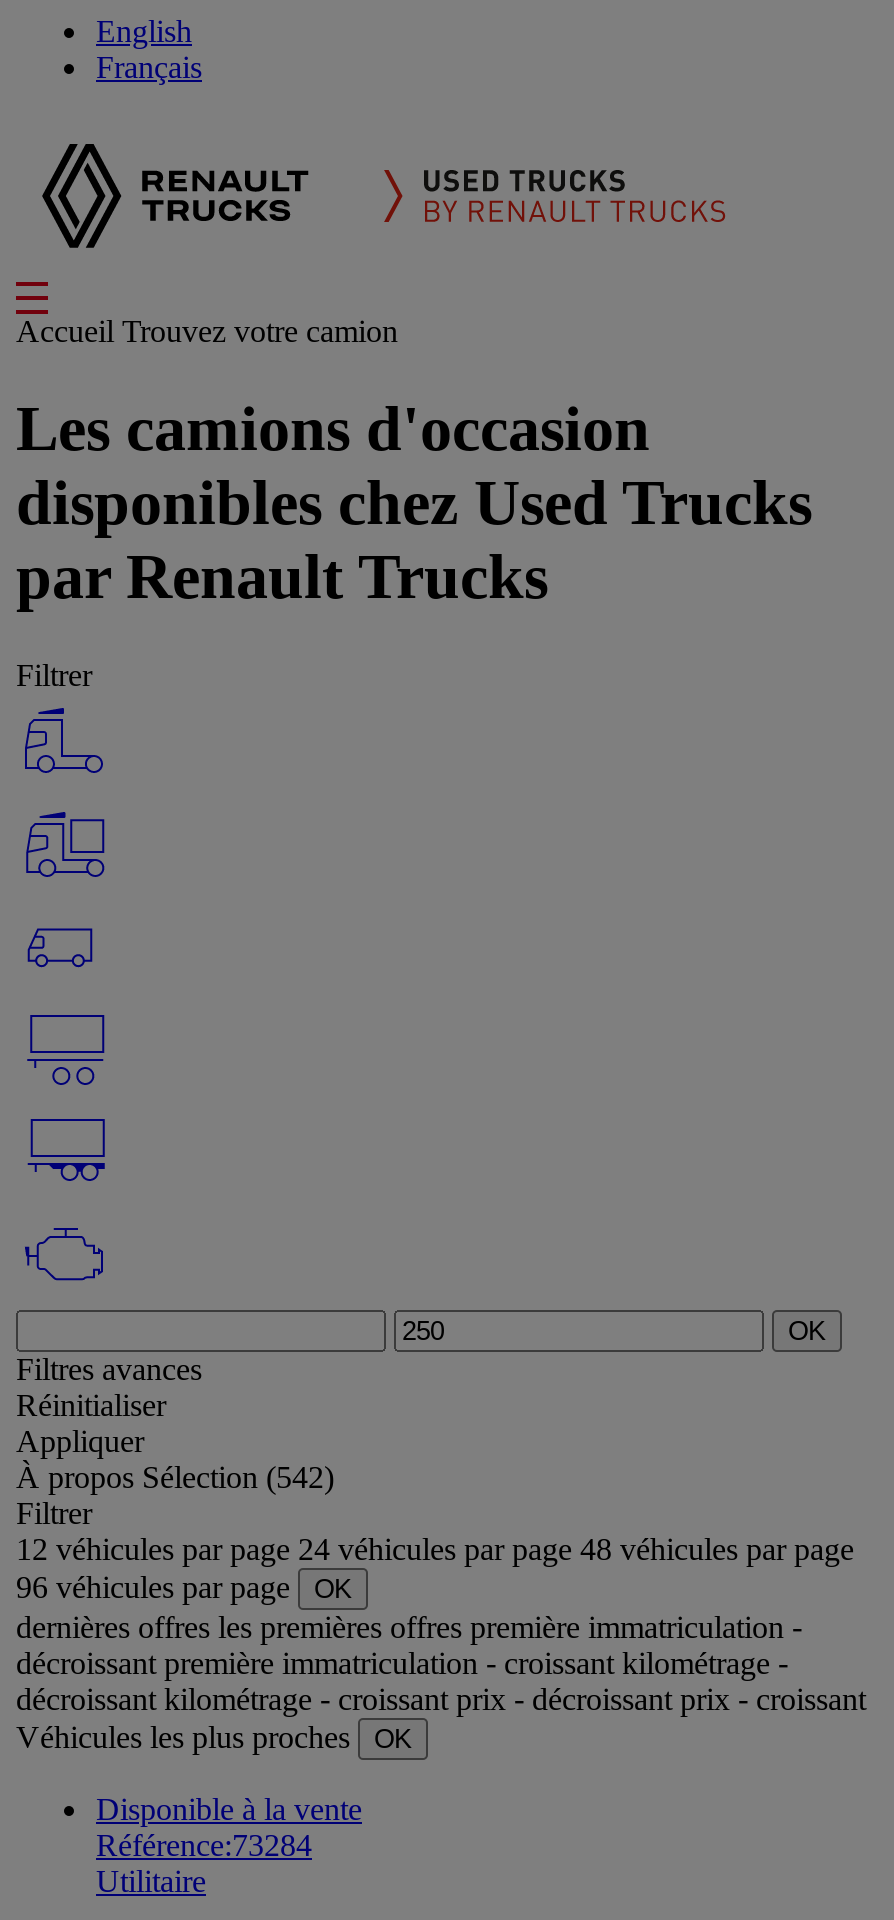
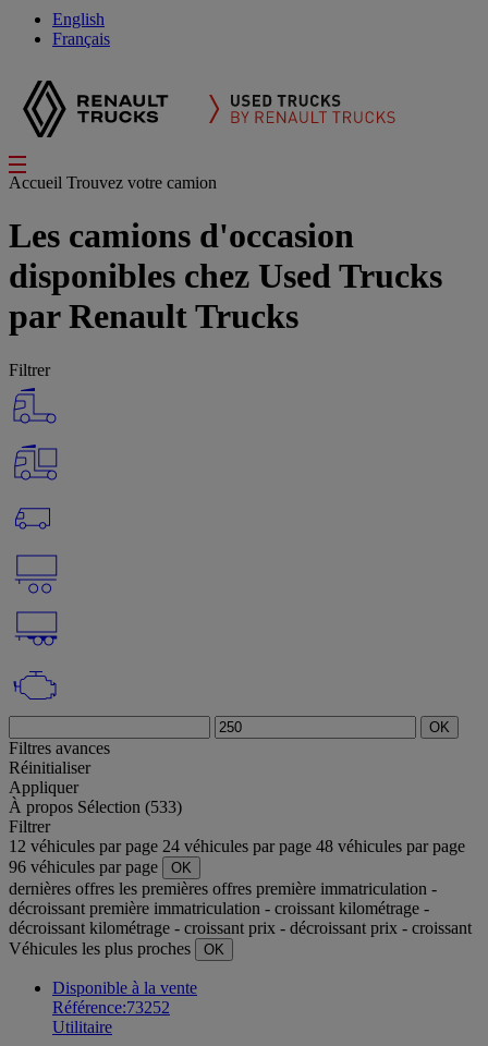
- À propos Sélection (542)
+ À propos Sélection (533)

- Référence:73284
+ Référence:73252
